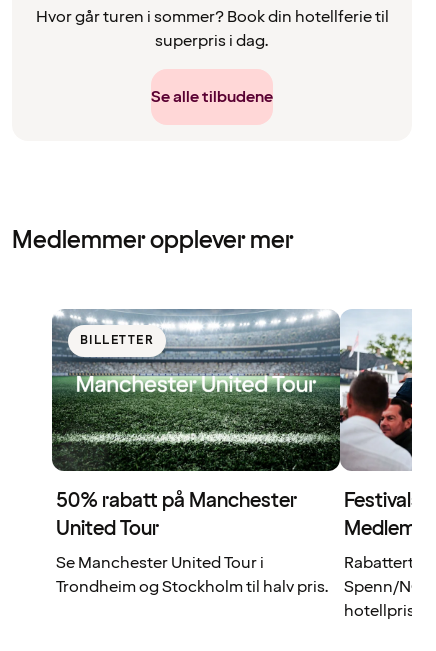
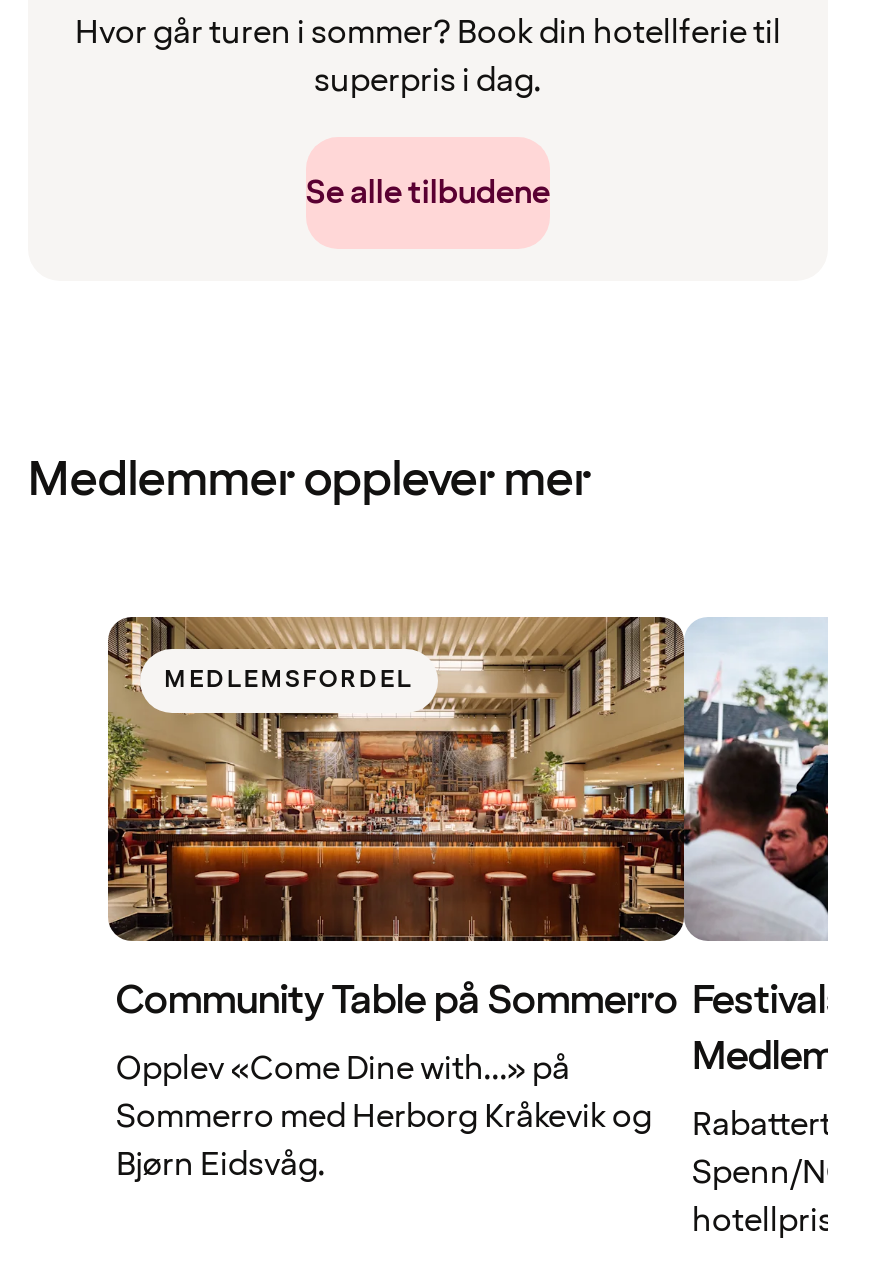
- [image]
- BILLETTER
+ [image]
+ MEDLEMSFORDEL

- 50% rabatt på Manchester
- United Tour
- Se Manchester United Tour i
- Trondheim og Stockholm til halv pris.
+ Community Table på Sommerro
+ Opplev «Come Dine with...» på
+ Sommerro med Herborg Kråkevik og
+ Bjørn Eidsvåg.
